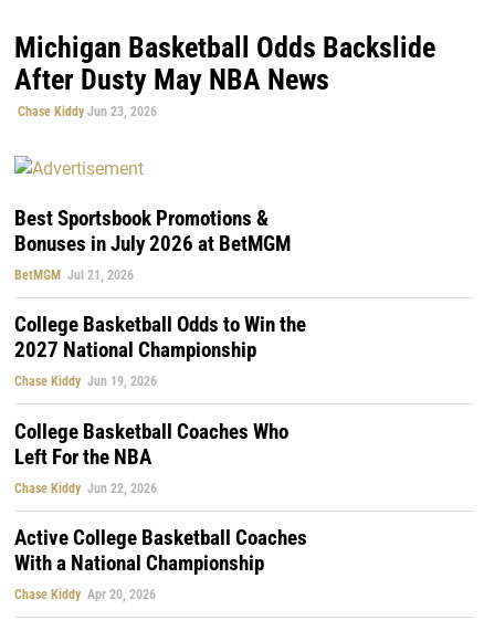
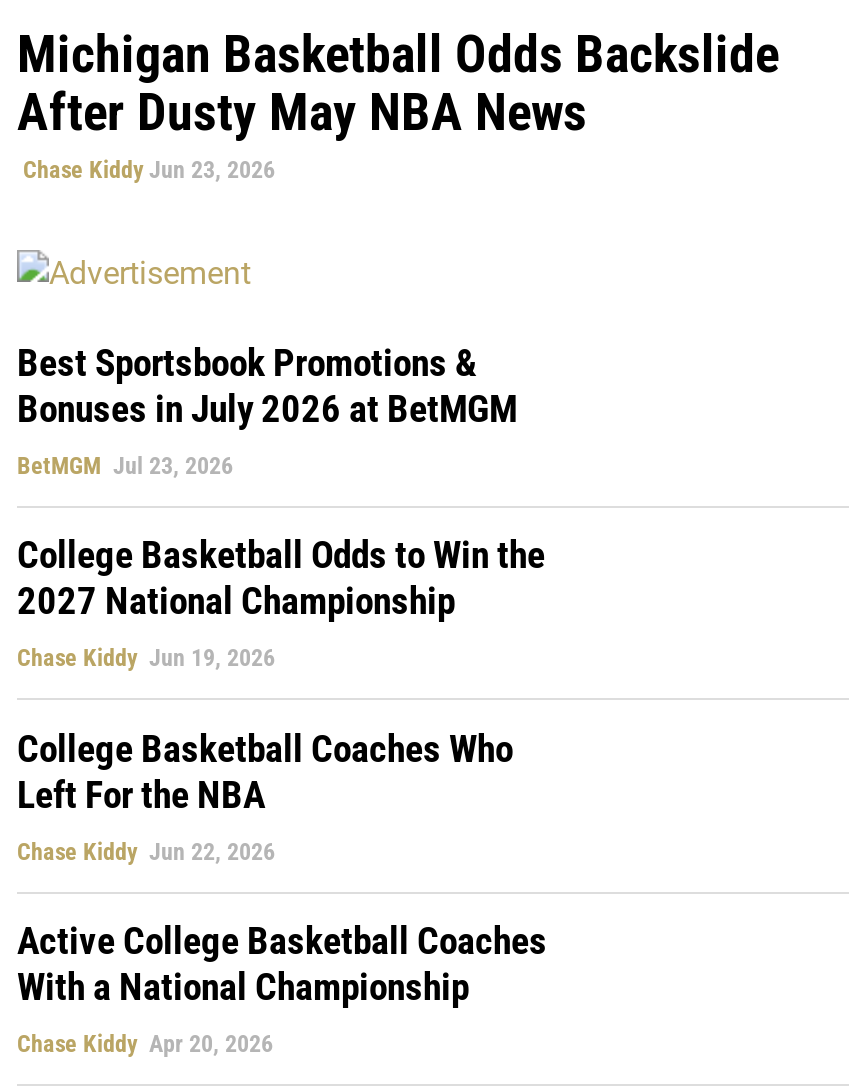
- BetMGM Jul 21, 2026
+ BetMGM Jul 23, 2026
